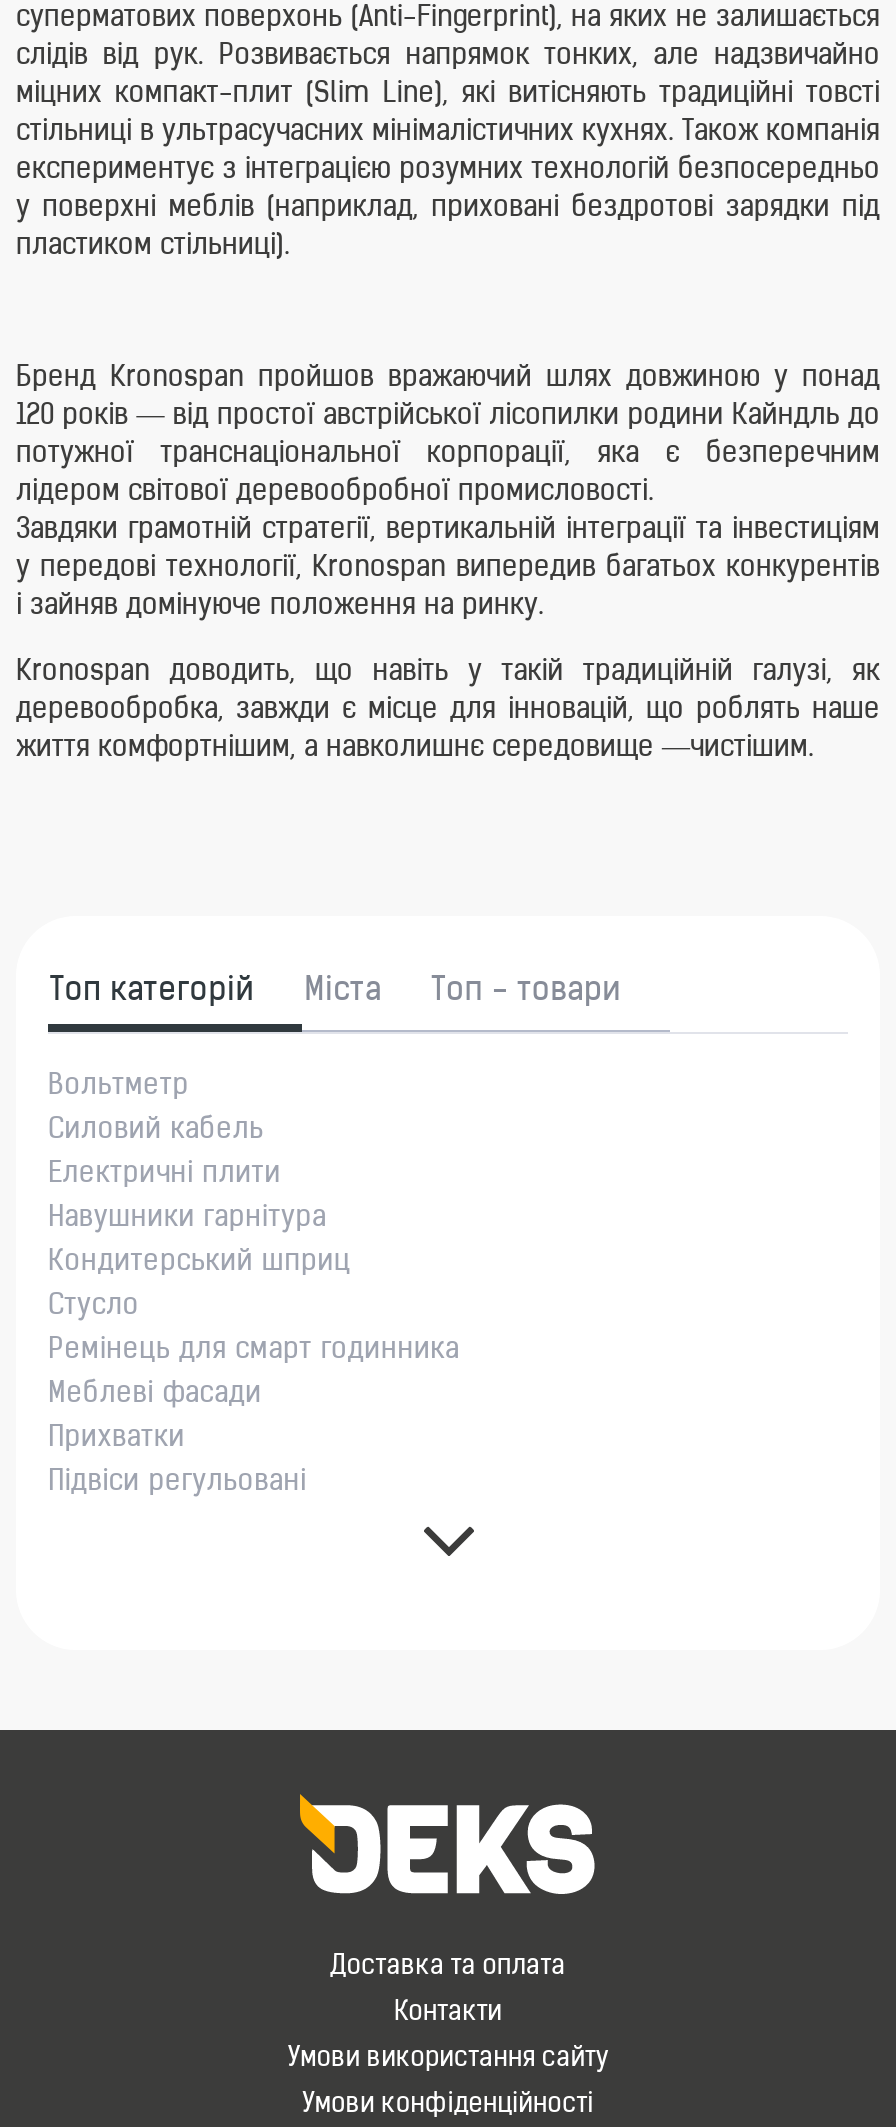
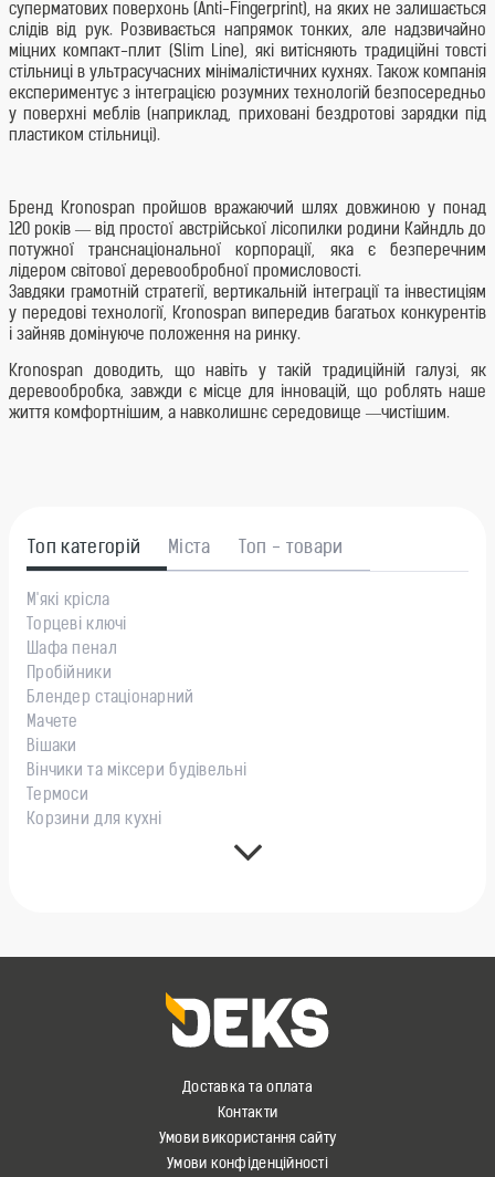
- Вольтметр
+ М'які крісла

- Силовий кабель
+ Торцеві ключі

- Електричні плити
+ Шафа пенал

- Навушники гарнітура
+ Пробійники

- Кондитерський шприц
+ Блендер стаціонарний

- Стусло
+ Мачете

- Ремінець для смарт годинника
+ Вішаки

- Меблеві фасади
+ Вінчики та міксери будівельні

- Прихватки
+ Термоси

- Підвіси регульовані
+ Корзини для кухні
